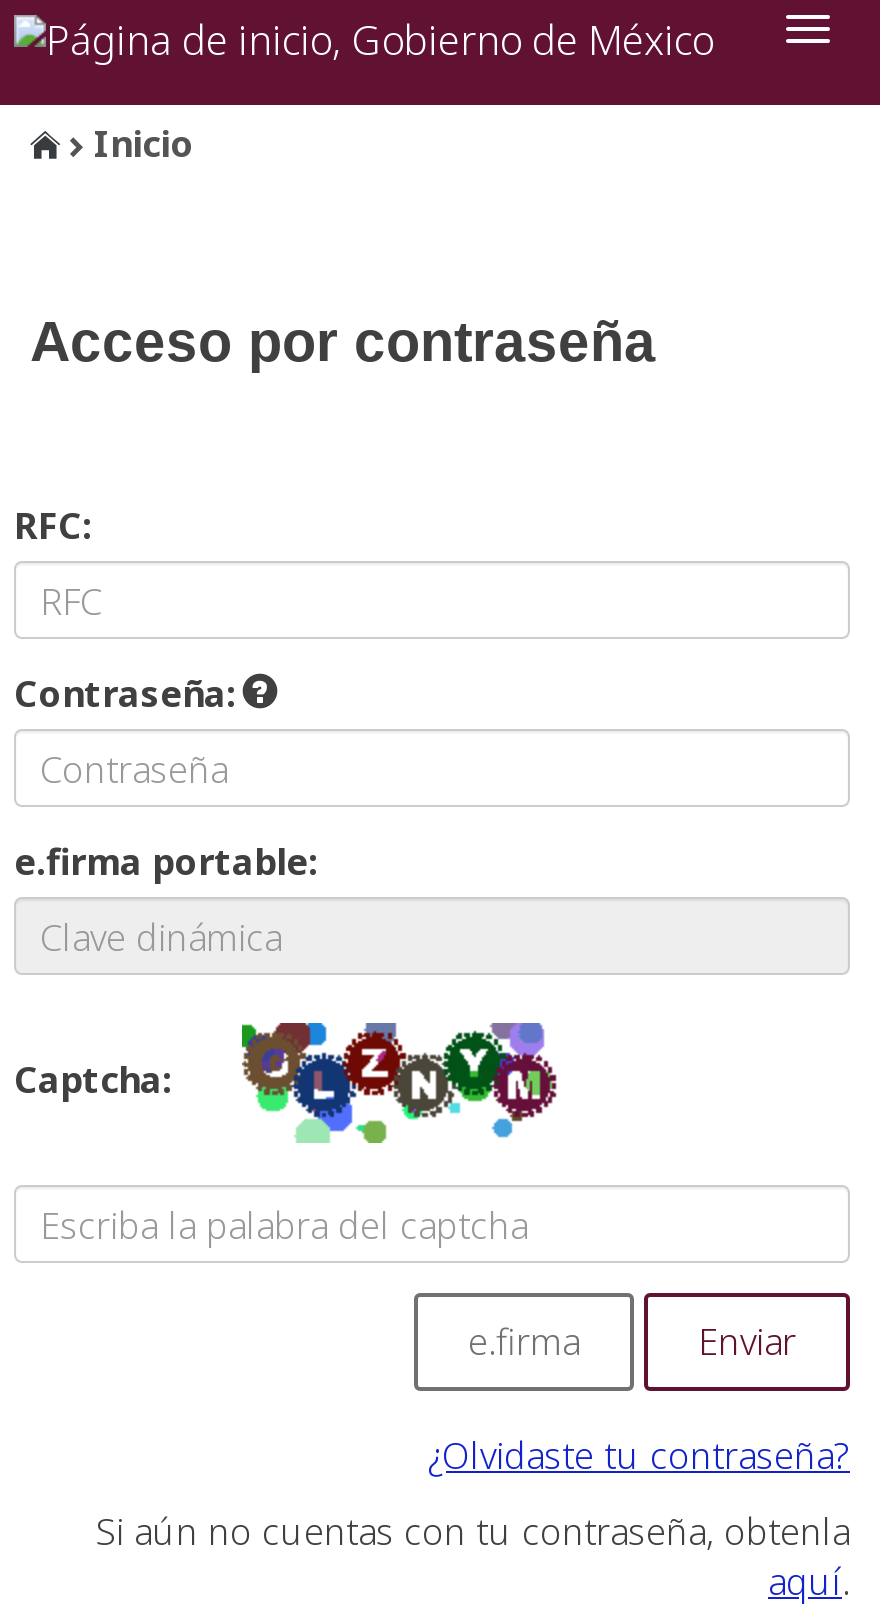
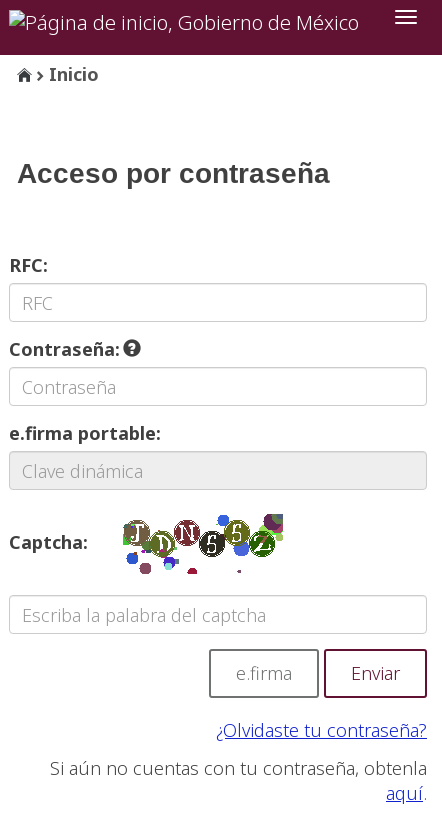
- [image]
+ [image]
